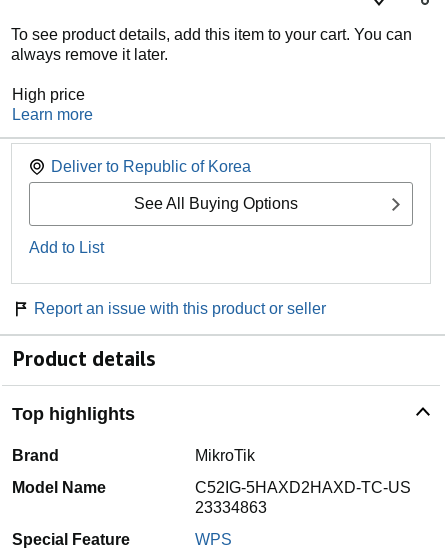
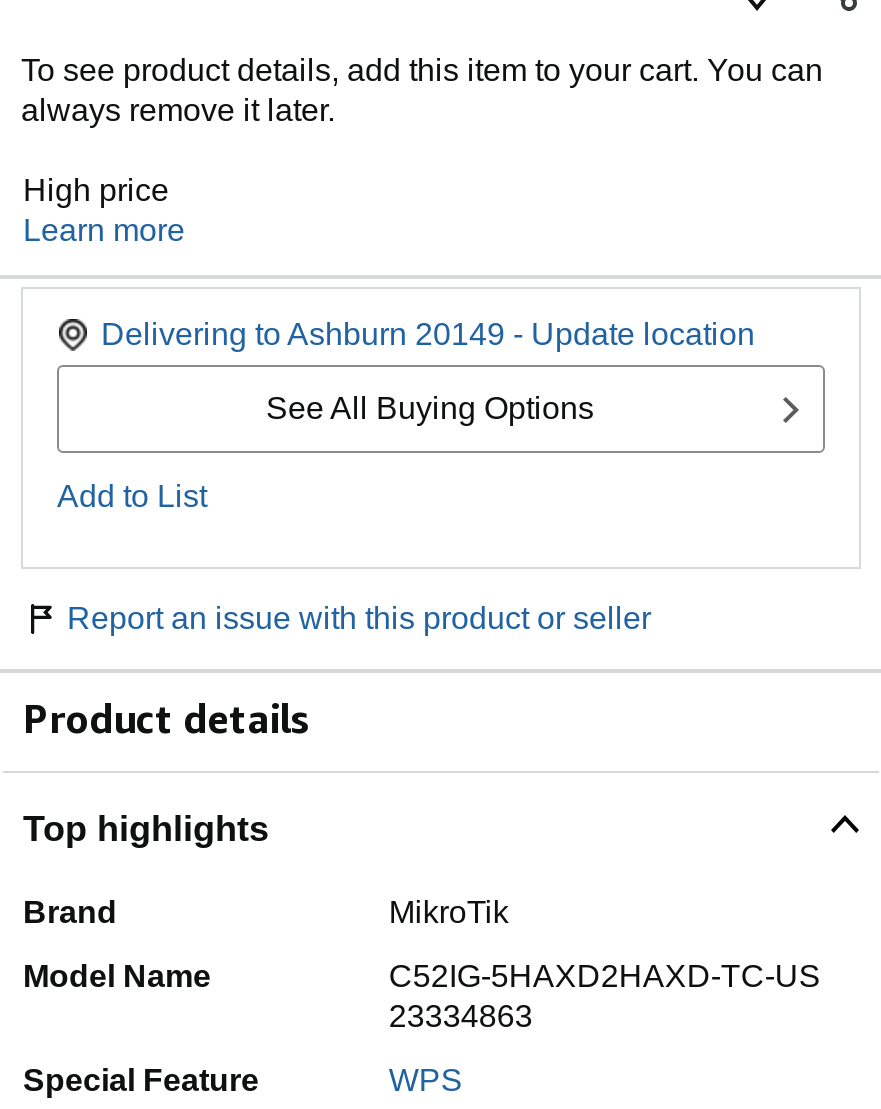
- Deliver to Republic of Korea
+ Delivering to Ashburn 20149 - Update location
